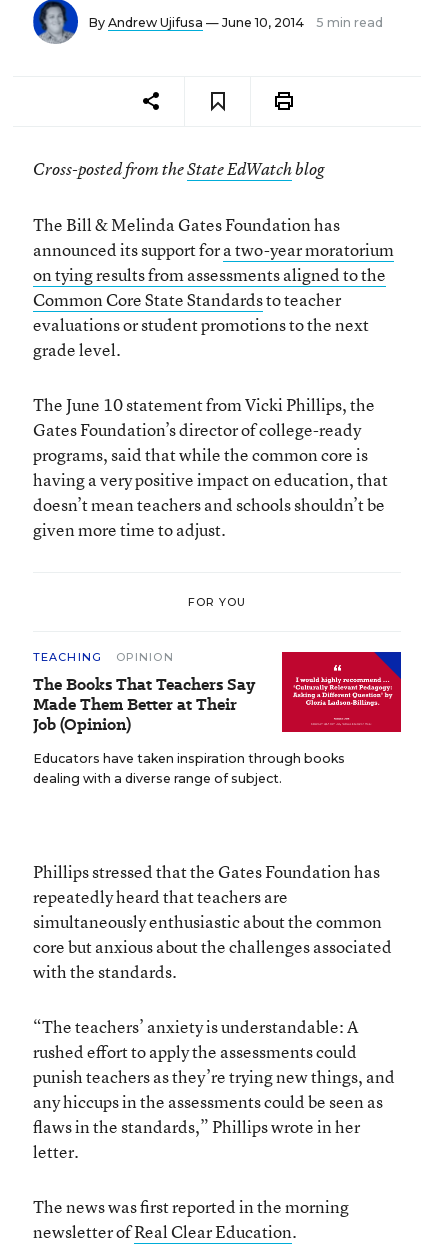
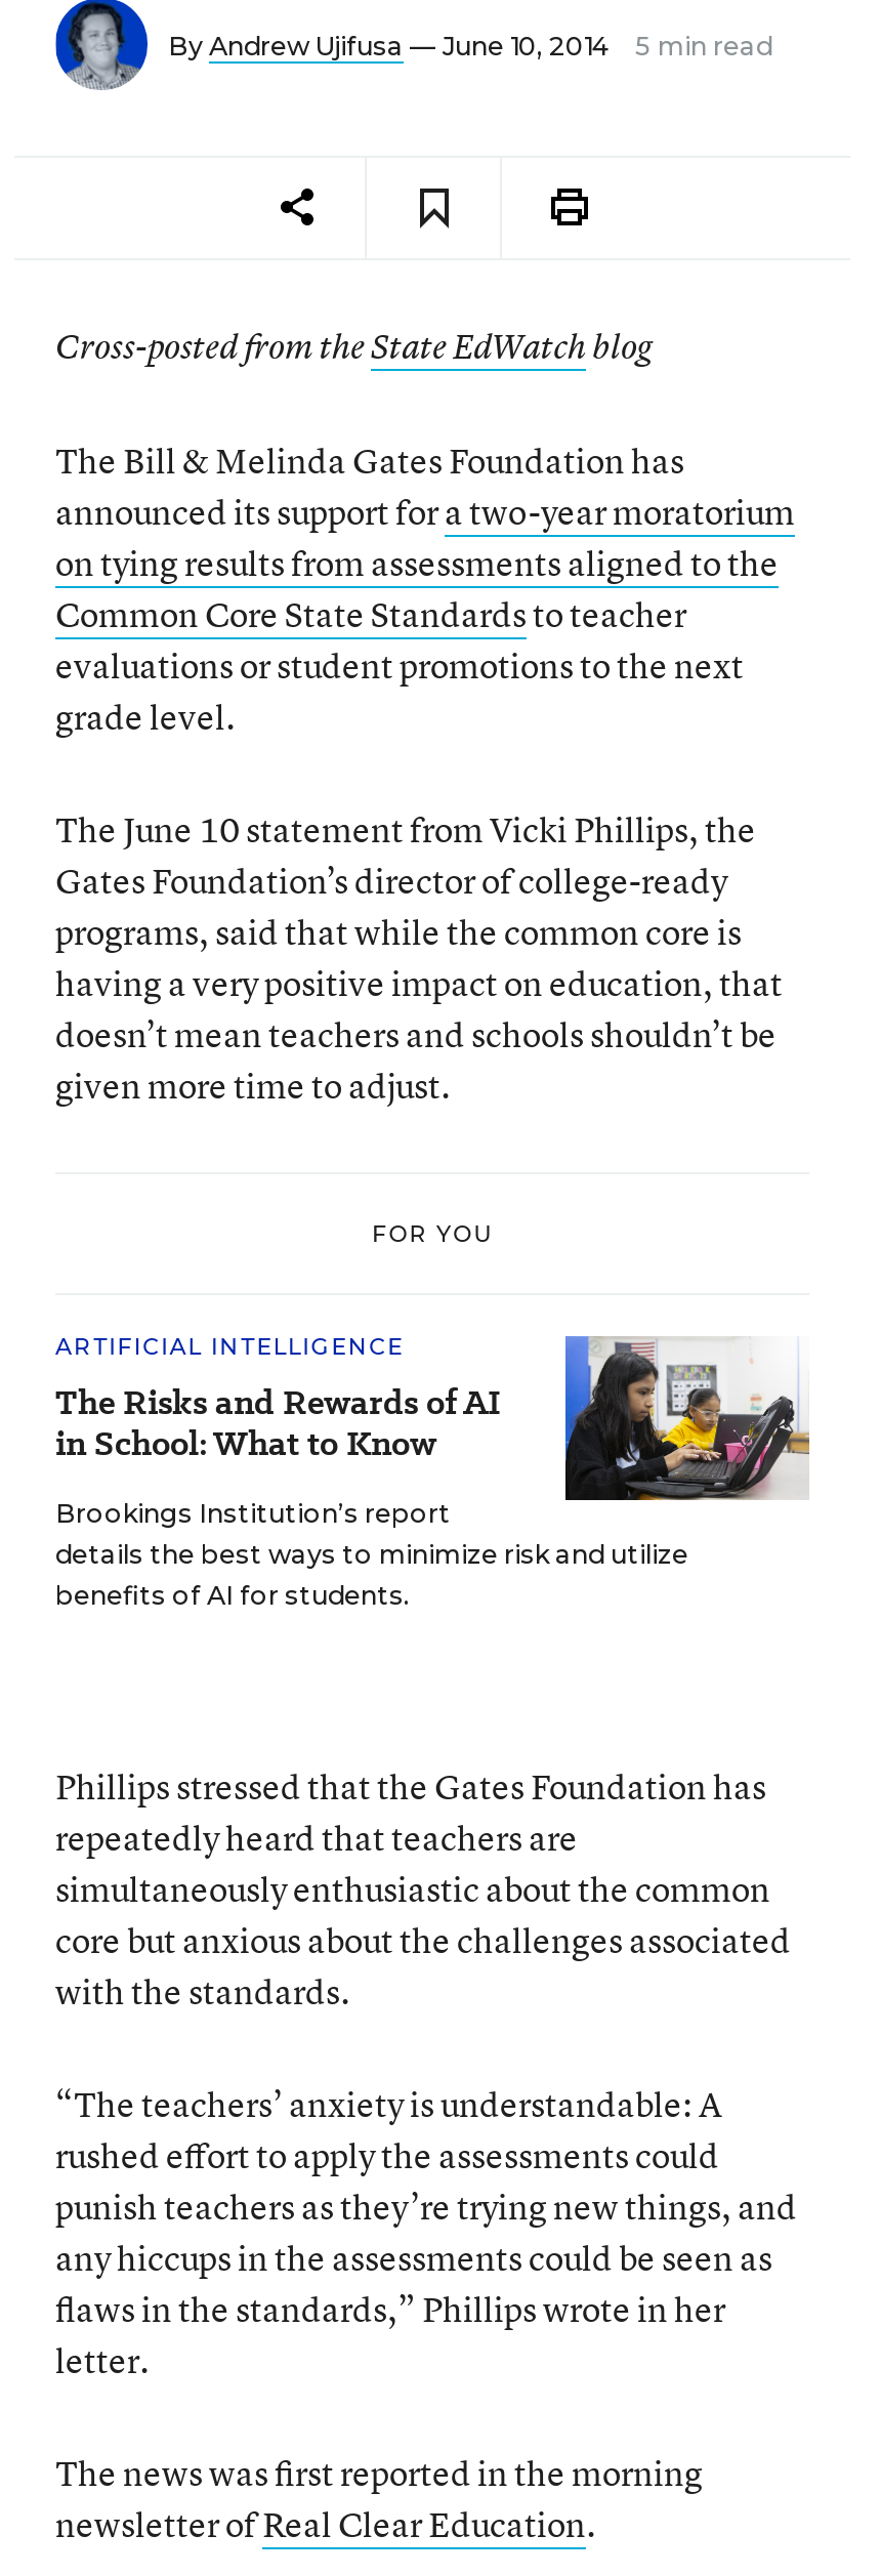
- TEACHING
- OPINION
- The Books That Teachers Say
- Made Them Better at Their
- Job (Opinion)
+ ARTIFICIAL INTELLIGENCE
+ The Risks and Rewards of AI
+ in School: What to Know

- [image]
- Educators have taken inspiration through books
- dealing with a diverse range of subject.
+ [image]
+ Brookings Institution’s report
+ details the best ways to minimize risk and utilize
+ benefits of AI for students.
